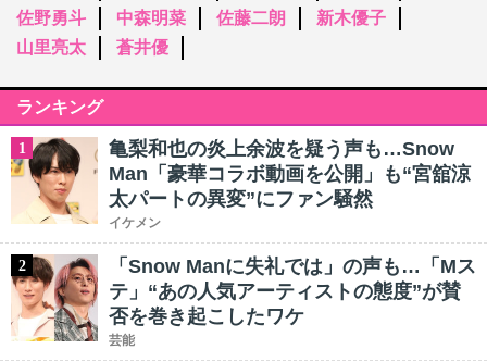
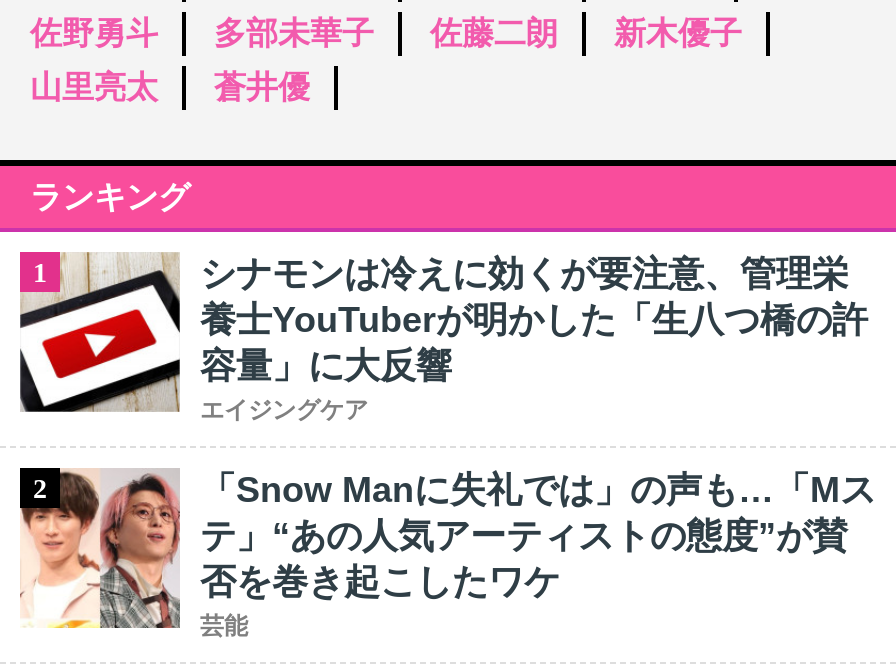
- 中森明菜
+ 多部未華子

- [image]
- 亀梨和也の炎上余波を疑う声も…Snow
- Man「豪華コラボ動画を公開」も“宮舘涼
- 太パートの異変”にファン騒然
- イケメン
+ [image]
+ シナモンは冷えに効くが要注意、管理栄
+ 養士YouTuberが明かした「生八つ橋の許
+ 容量」に大反響
+ エイジングケア
